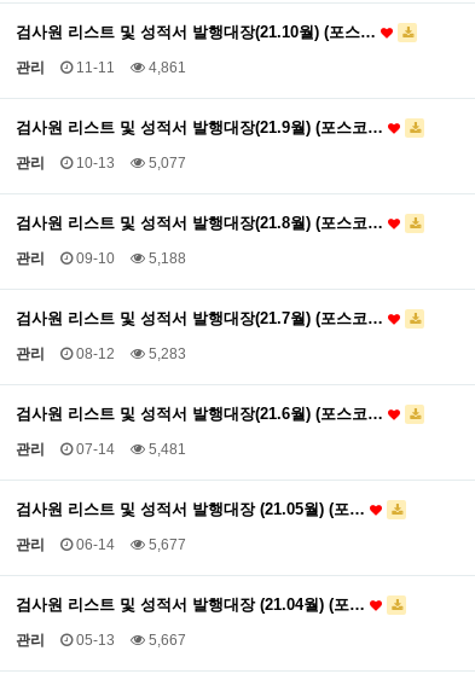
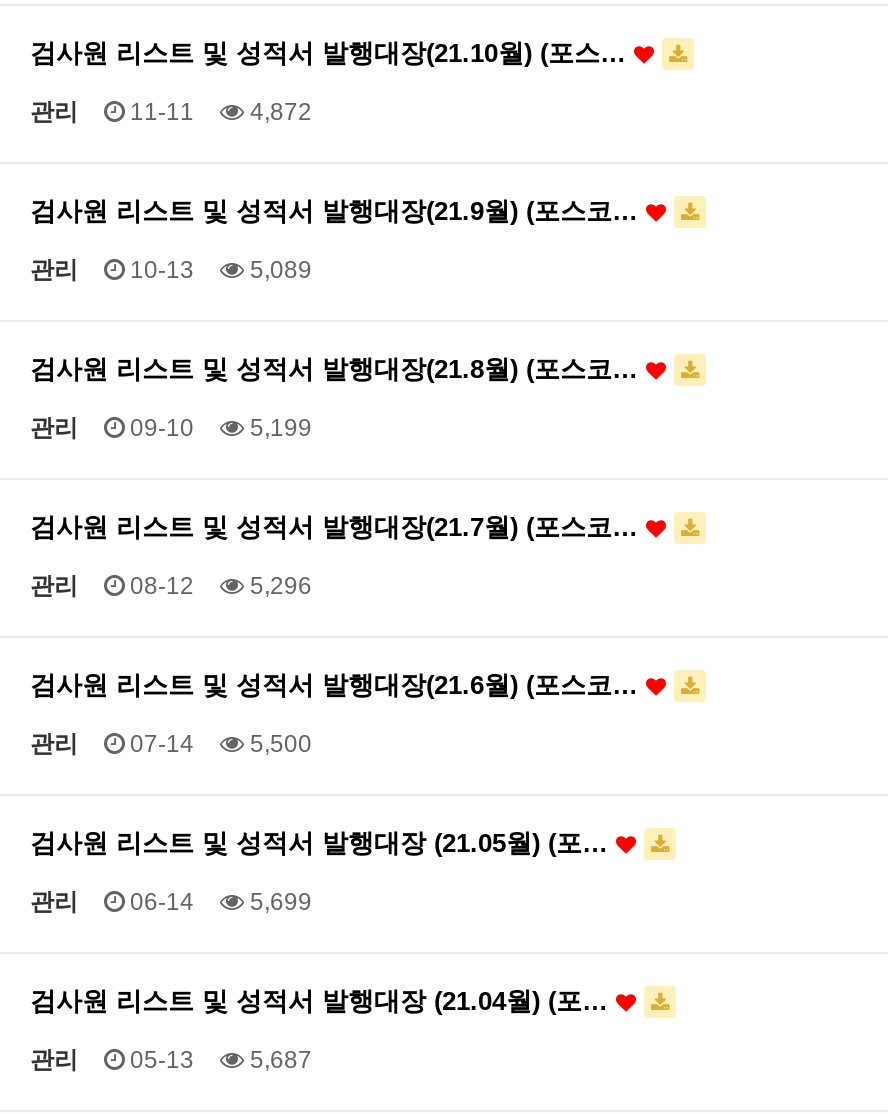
- 관리 11-11 4,861
+ 관리 11-11 4,872

- 관리 10-13 5,077
+ 관리 10-13 5,089

- 관리 09-10 5,188
+ 관리 09-10 5,199

- 관리 08-12 5,283
+ 관리 08-12 5,296

- 관리 07-14 5,481
+ 관리 07-14 5,500

- 관리 06-14 5,677
+ 관리 06-14 5,699

- 관리 05-13 5,667
+ 관리 05-13 5,687
